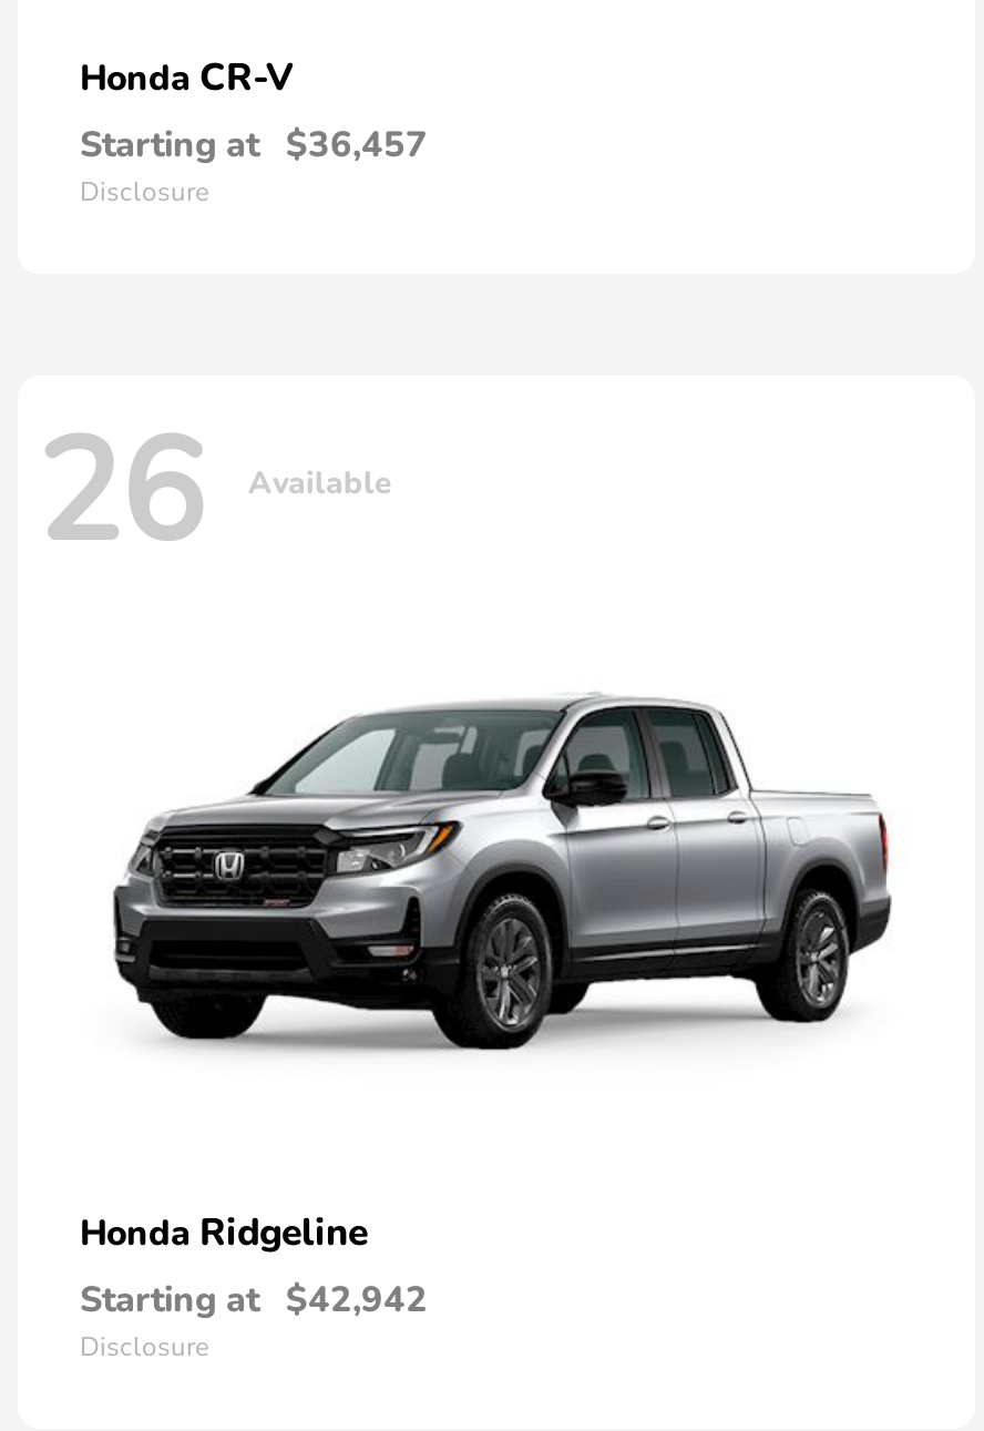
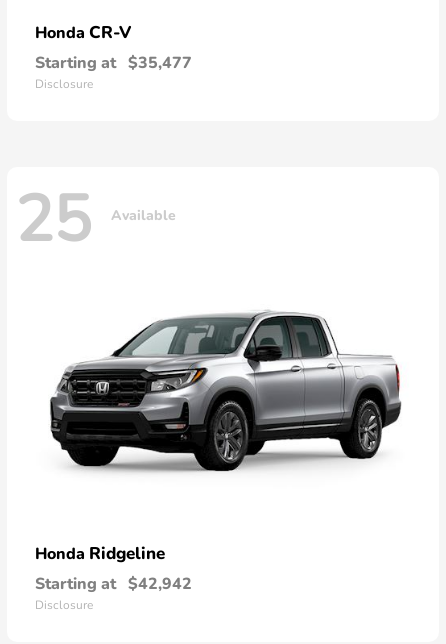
- Starting at $36,457
+ Starting at $35,477

- 26 Available
+ 25 Available
